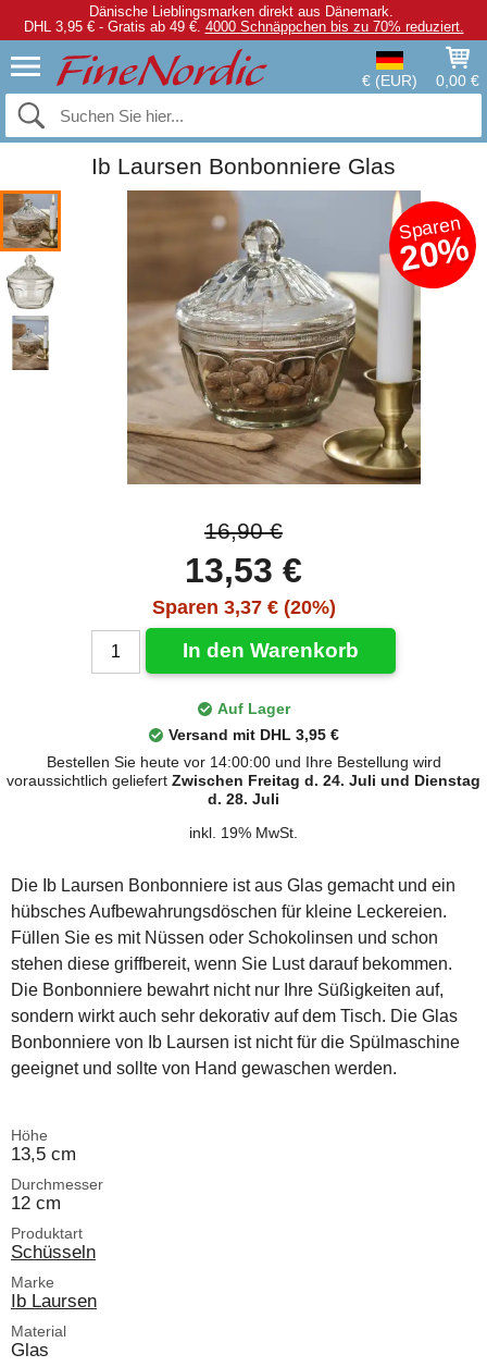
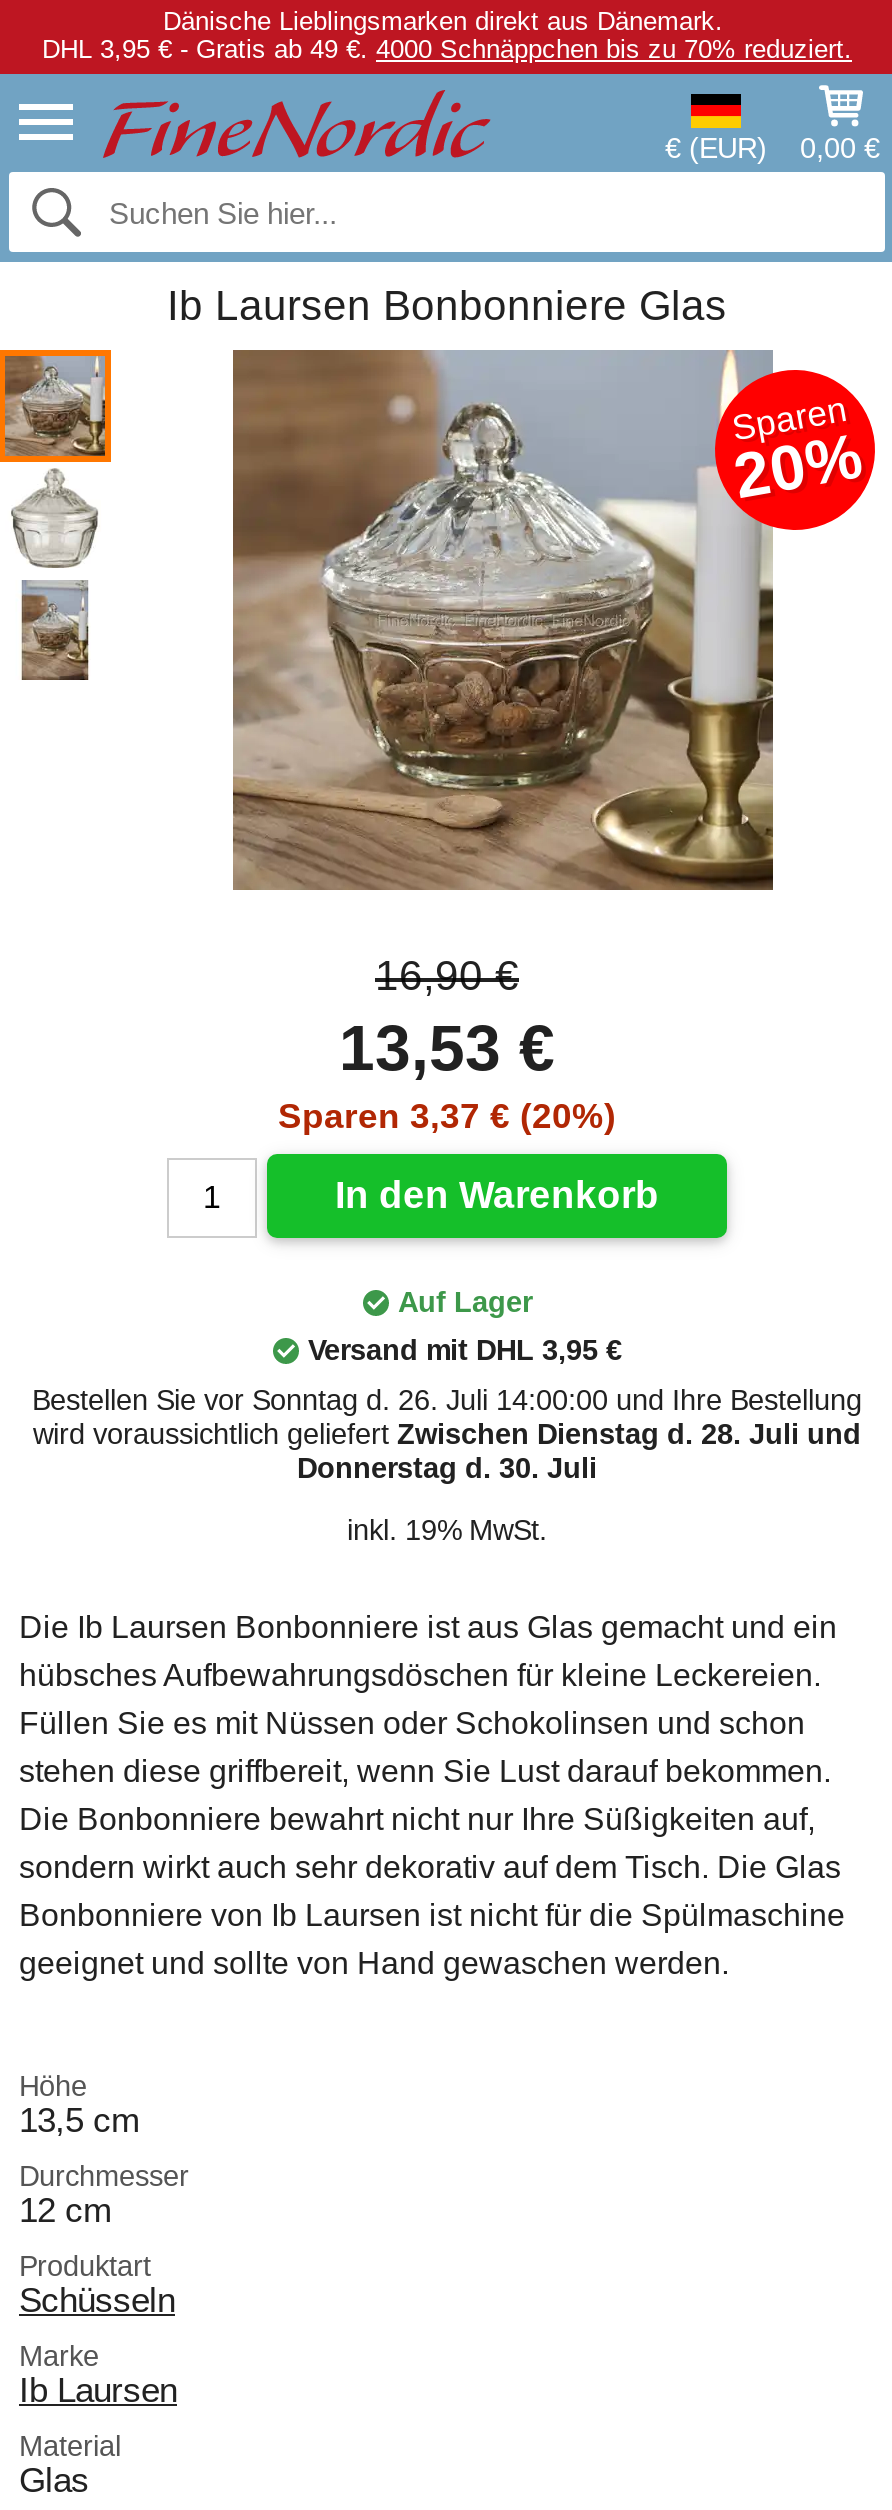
- Bestellen Sie heute vor 14:00:00 und Ihre Bestellung wird
- voraussichtlich geliefert Zwischen Freitag d. 24. Juli und Dienstag
- d. 28. Juli
+ Bestellen Sie vor Sonntag d. 26. Juli 14:00:00 und Ihre Bestellung
+ wird voraussichtlich geliefert Zwischen Dienstag d. 28. Juli und
+ Donnerstag d. 30. Juli
